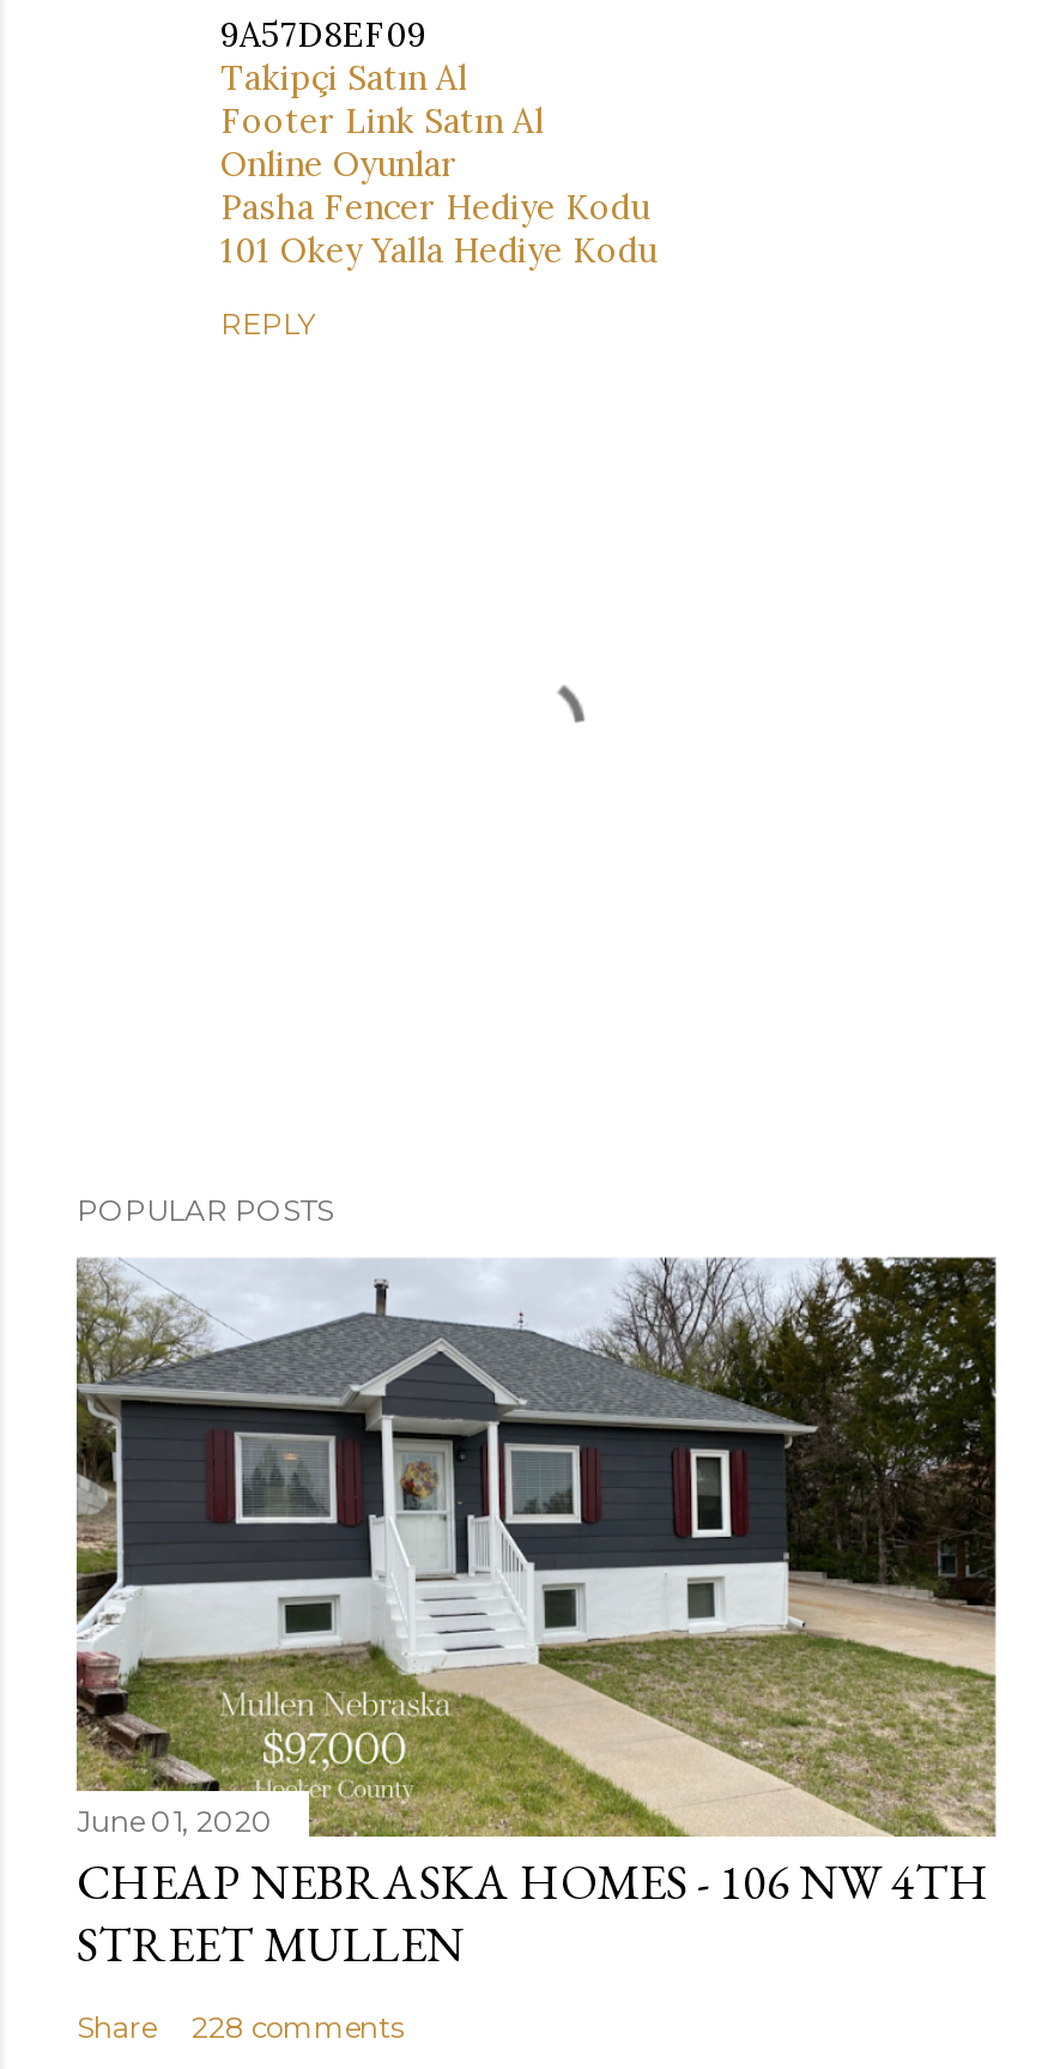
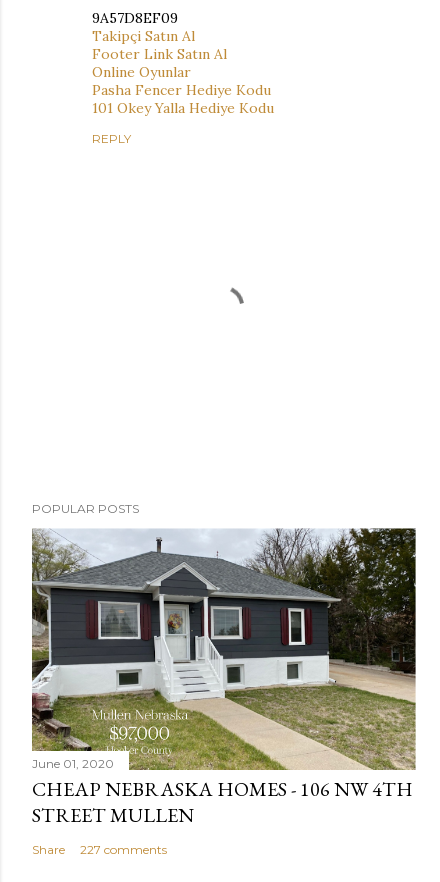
- Share 228 comments
+ Share 227 comments
